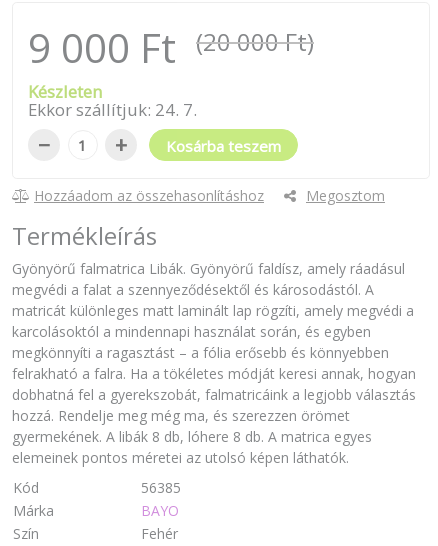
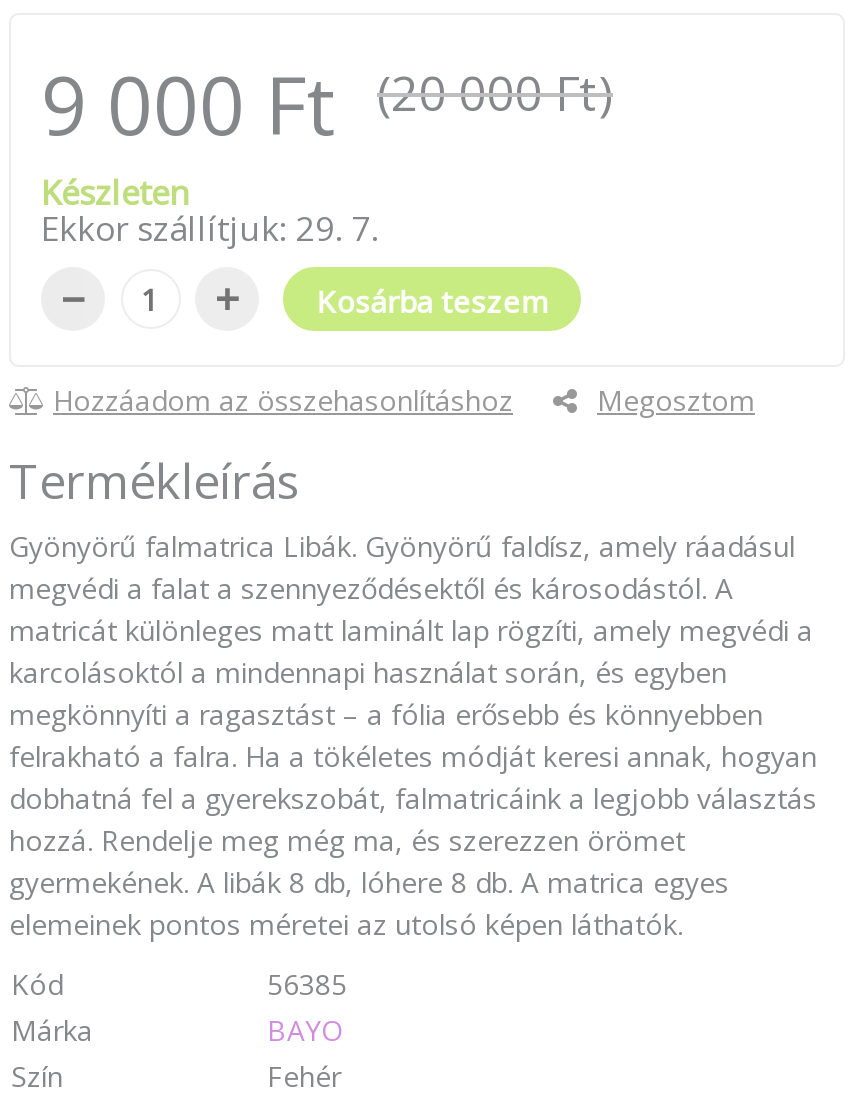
- Ekkor szállítjuk: 24. 7.
+ Ekkor szállítjuk: 29. 7.
